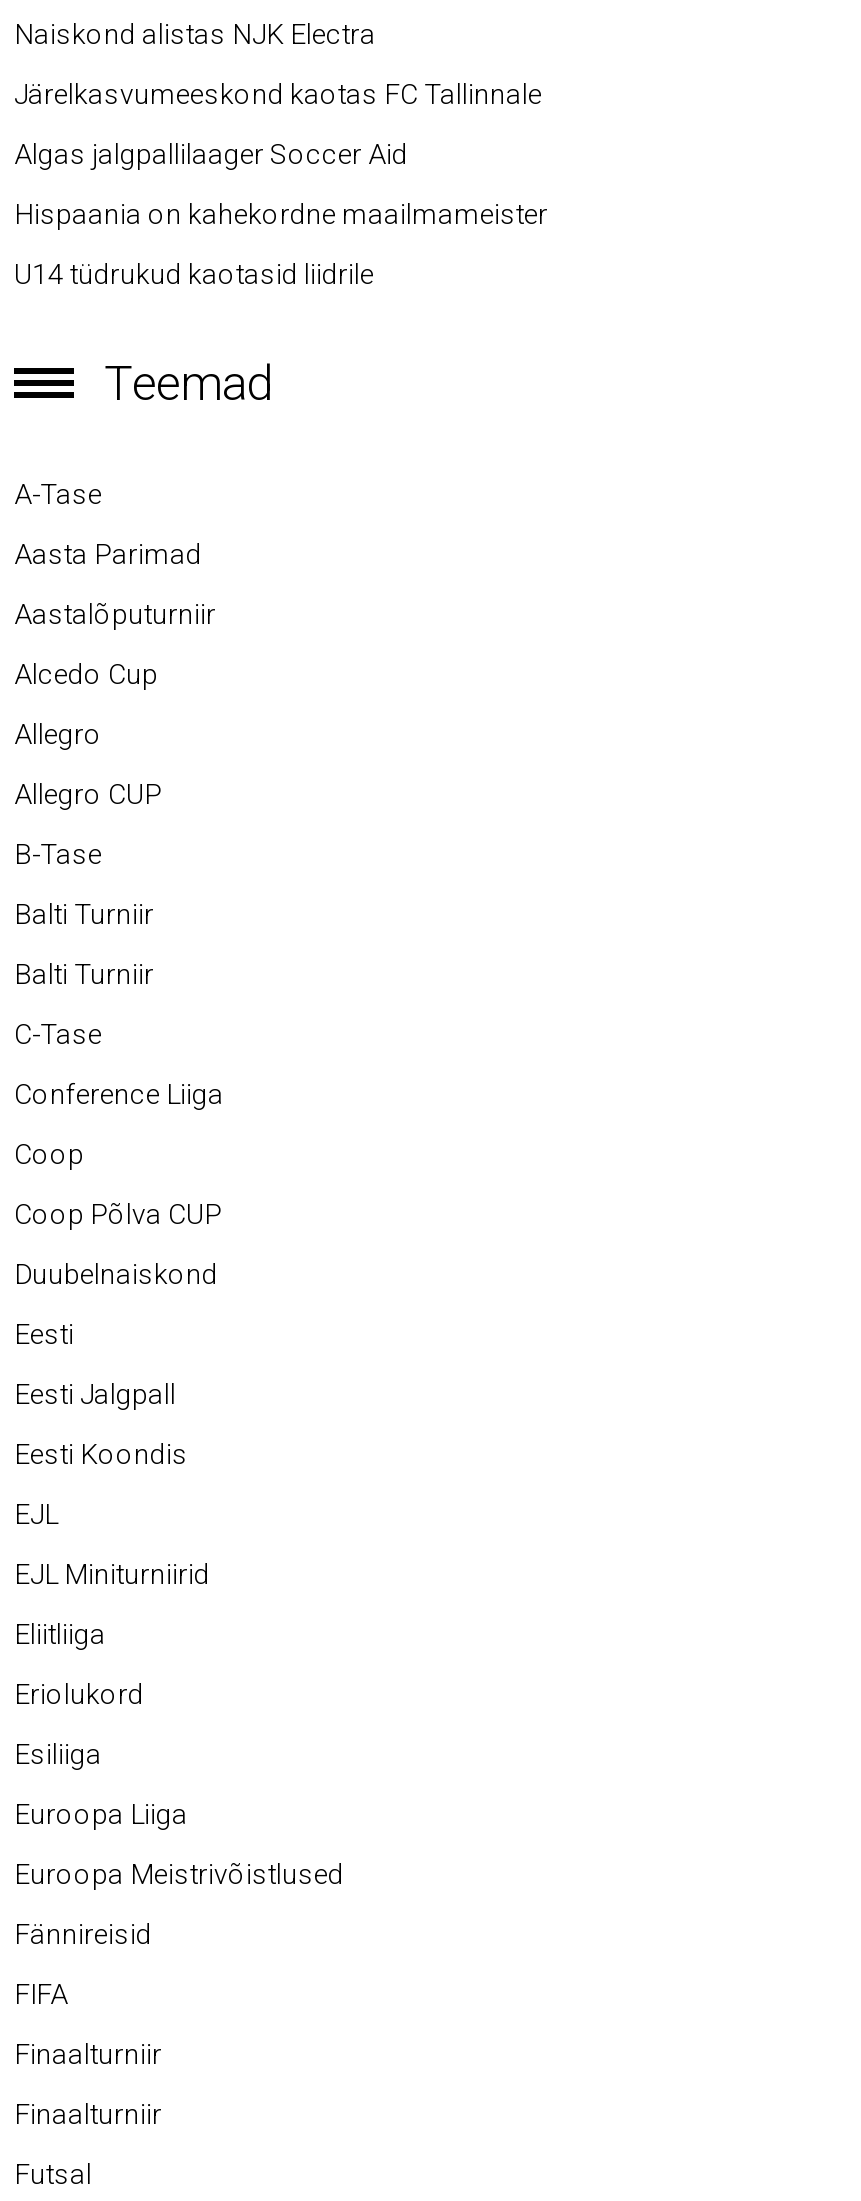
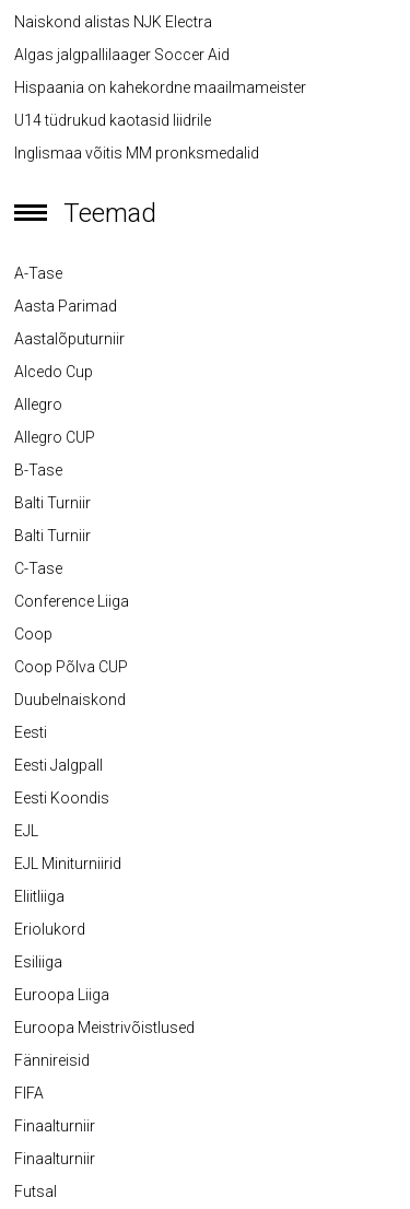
- Järelkasvumeeskond kaotas FC Tallinnale

moved up: Algas jalgpallilaager Soccer Aid | Hispaania on kahekordne maailmameister | U14 tüdrukud kaotasid liidrile

+ Inglismaa võitis MM pronksmedalid
